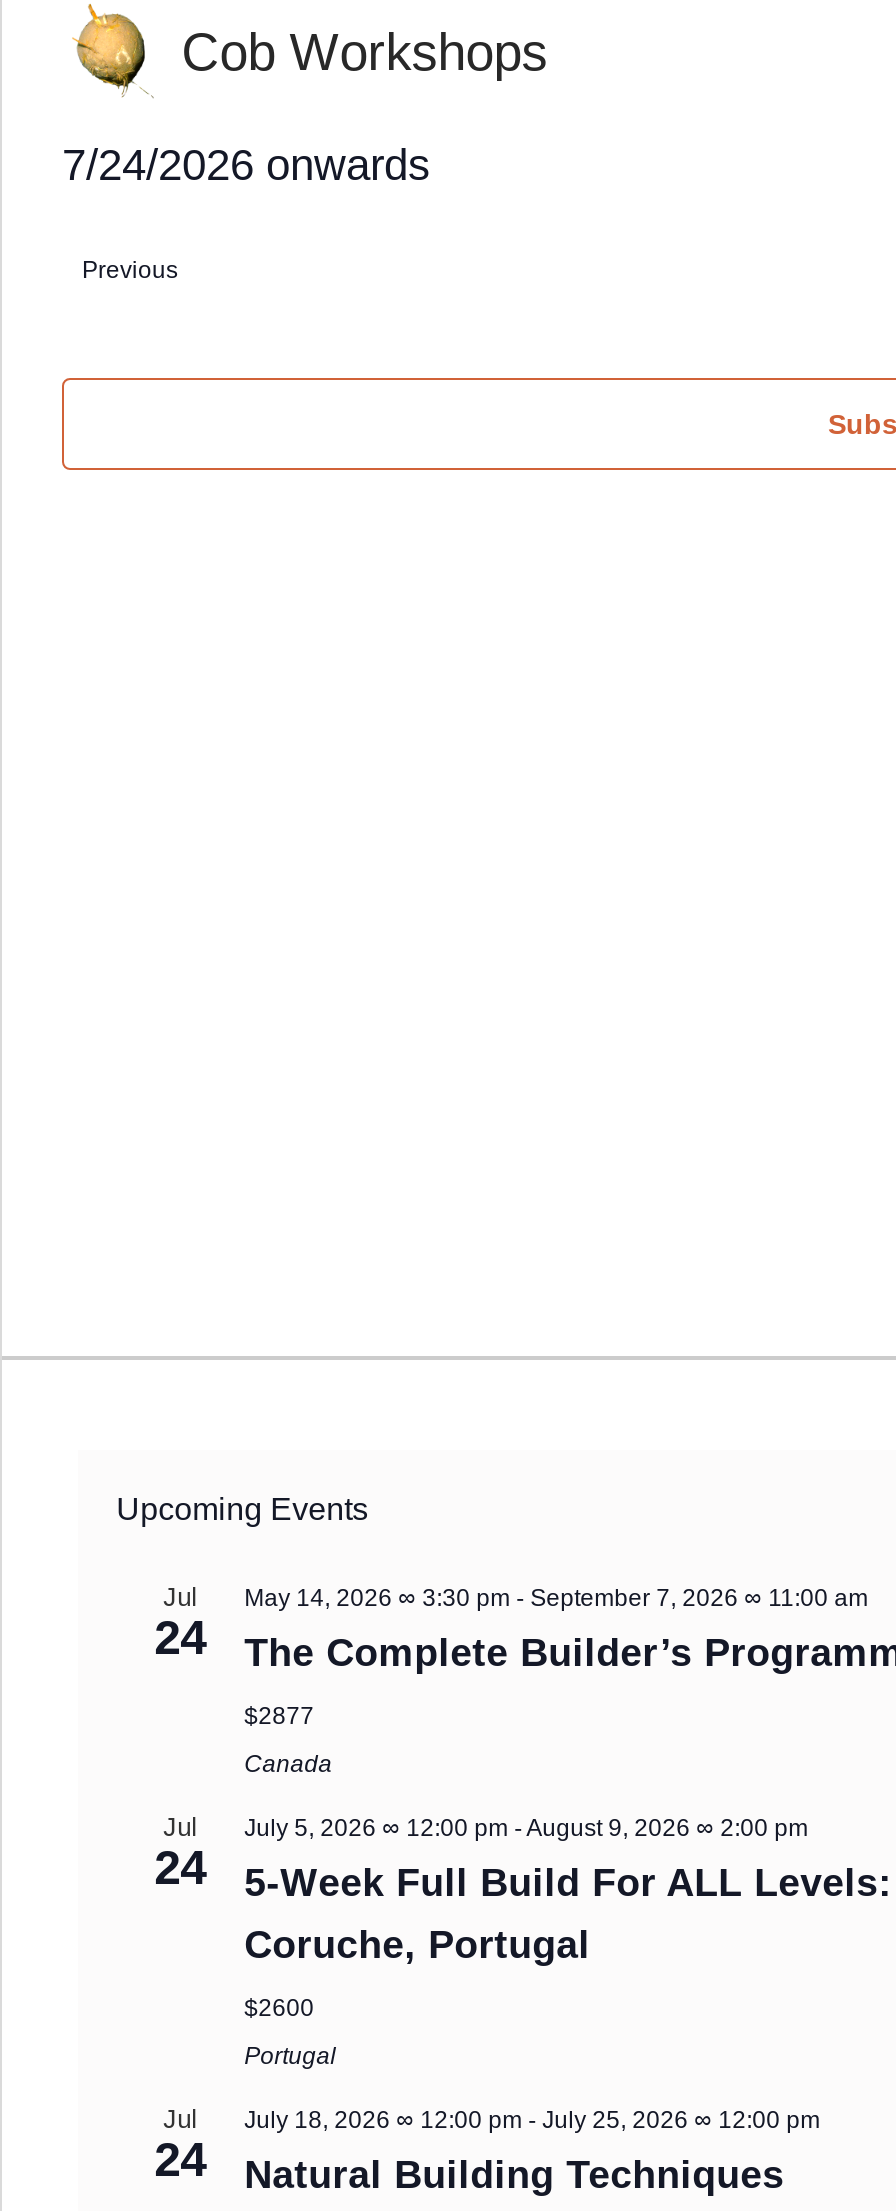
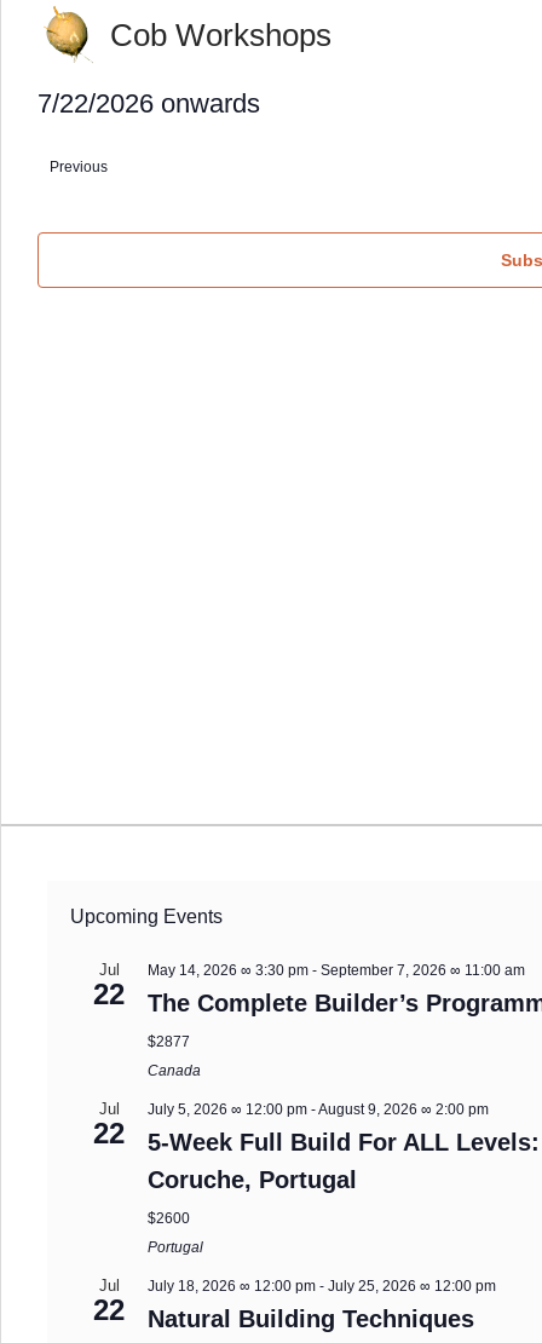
- 7/24/2026 onwards
+ 7/22/2026 onwards

- 24
+ 22

- 24
+ 22

- 24 Natural Building Techniques
+ 22 Natural Building Techniques
